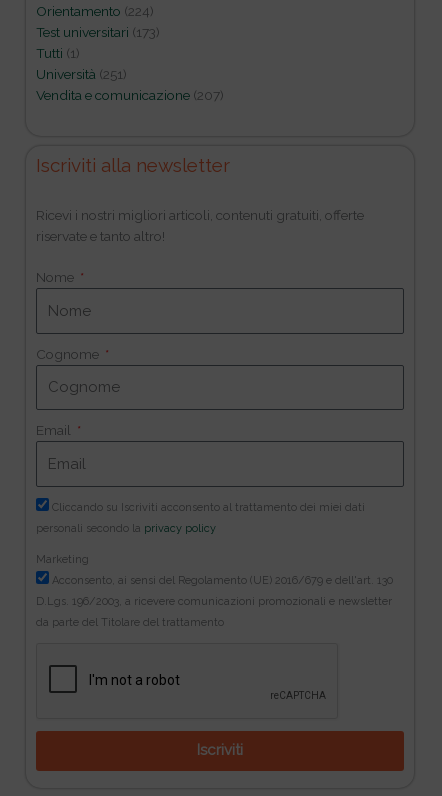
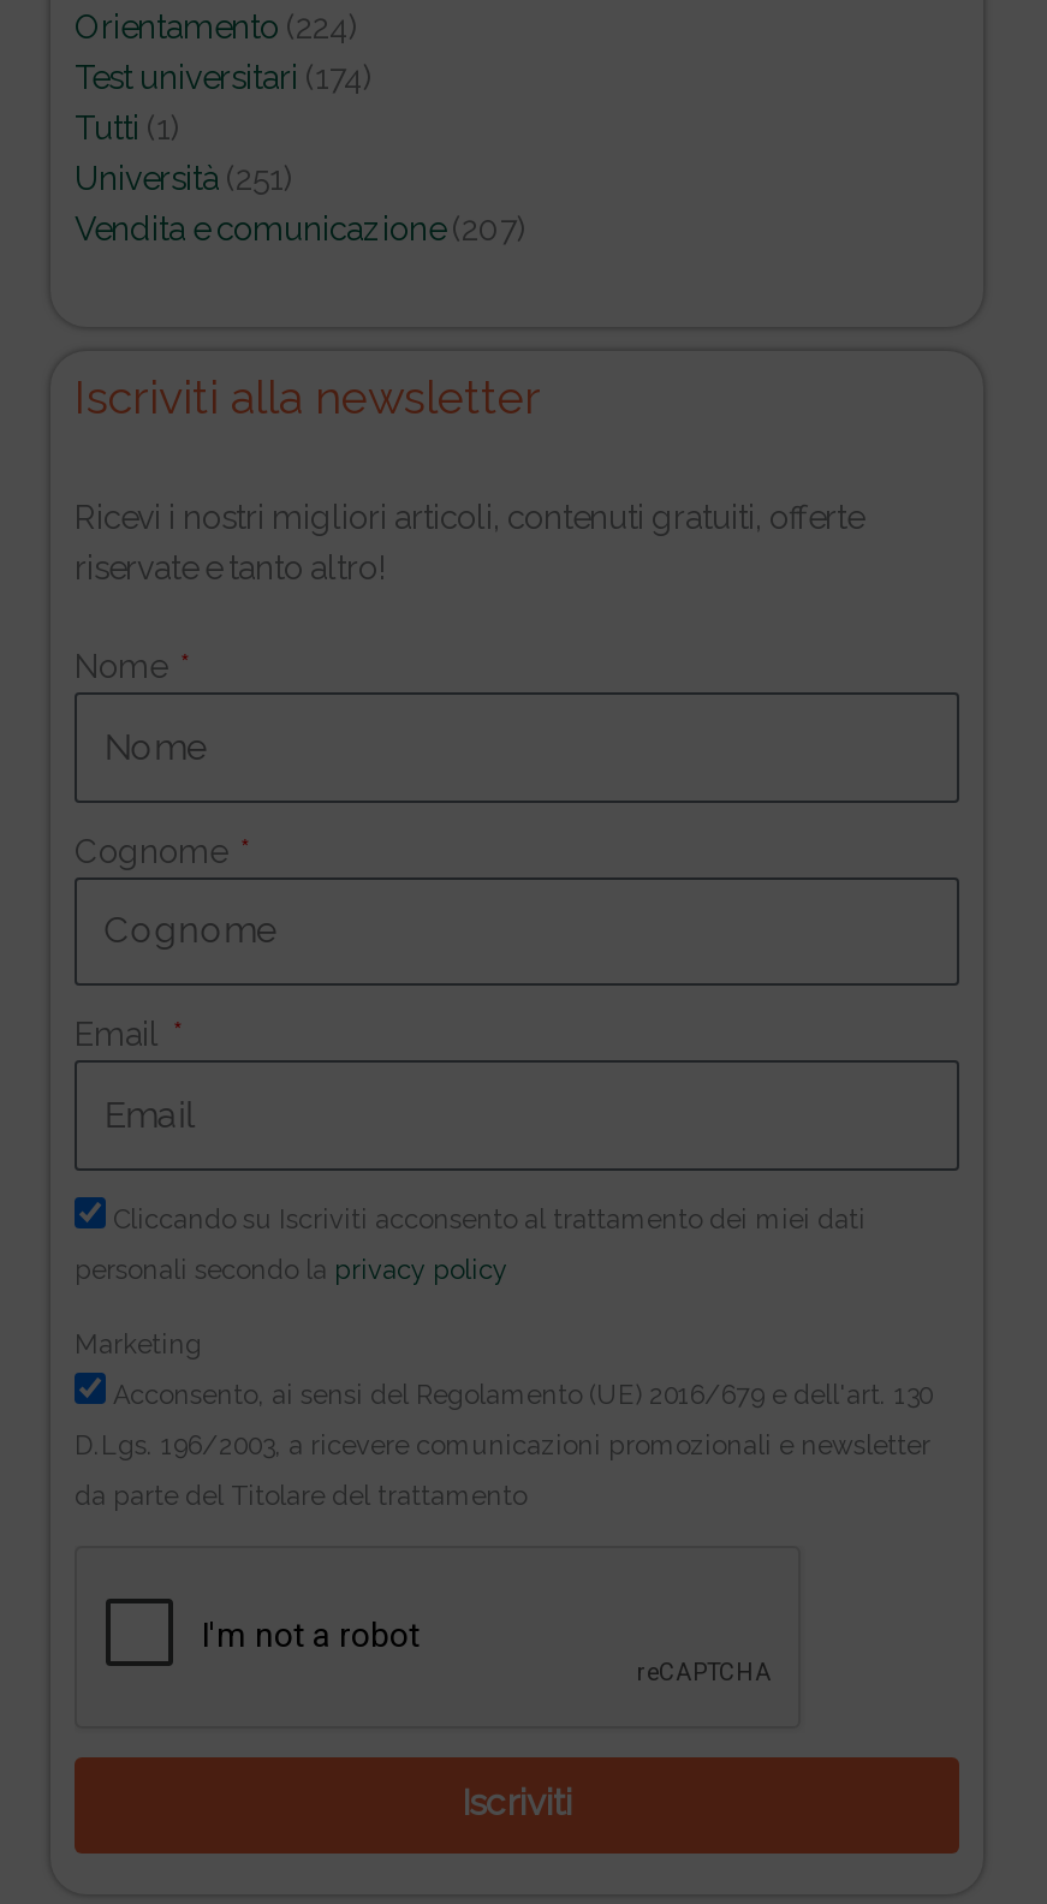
- Test universitari (173)
+ Test universitari (174)
